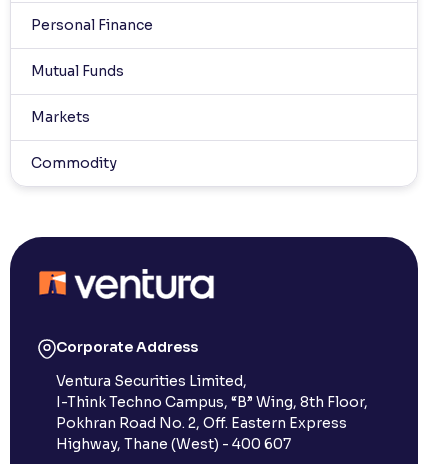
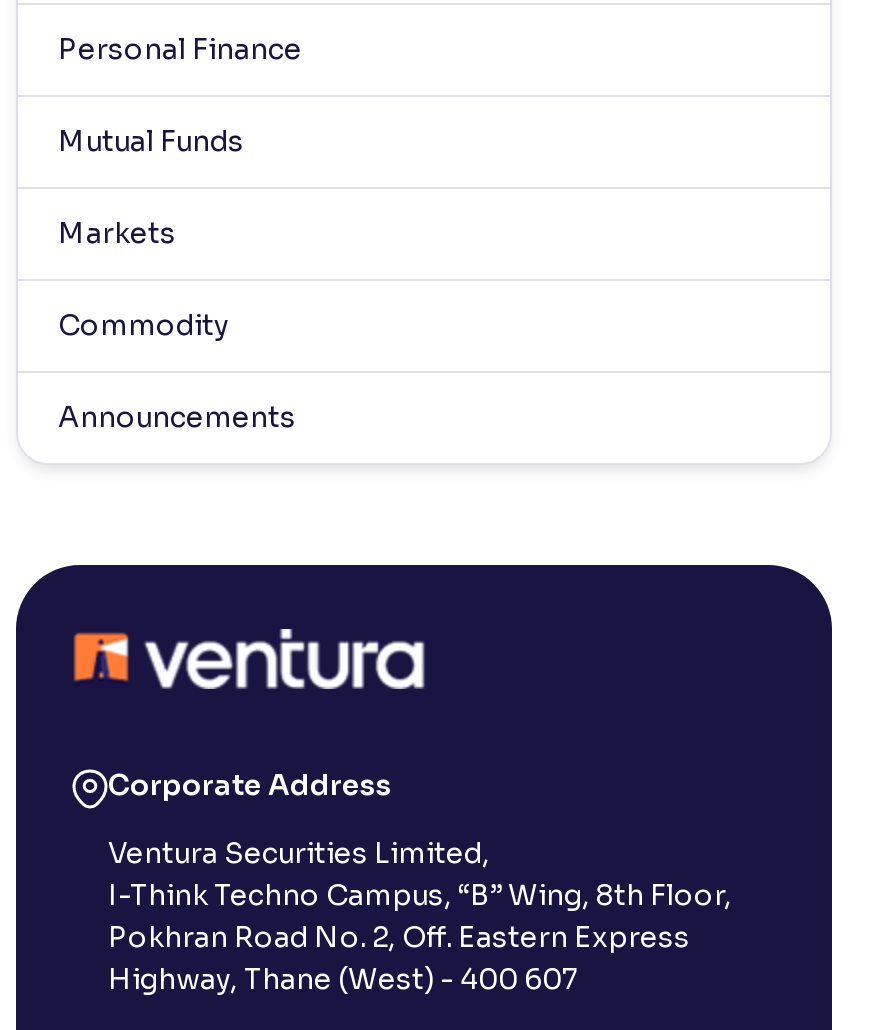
+ Announcements
